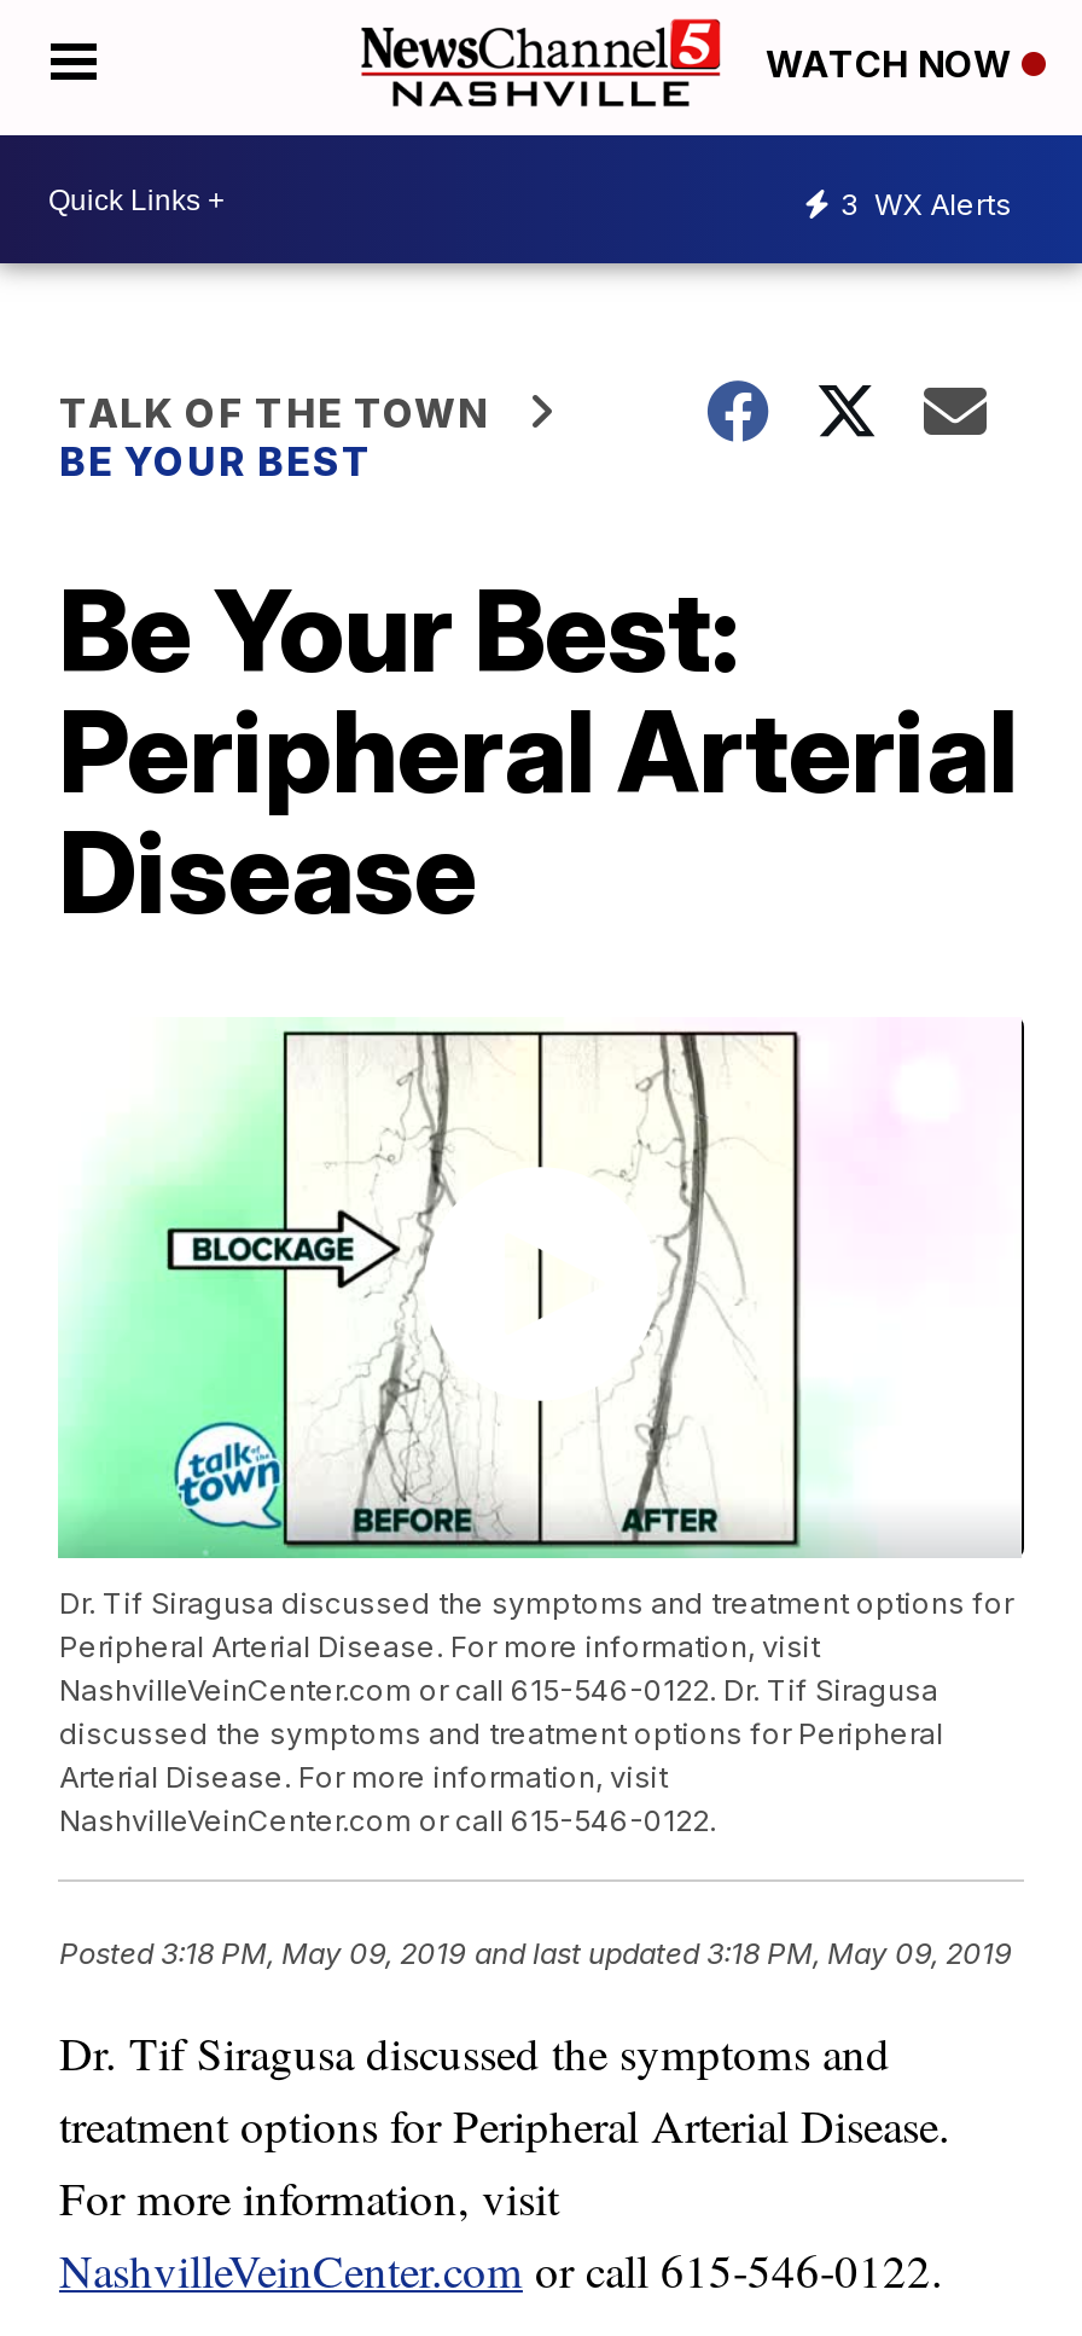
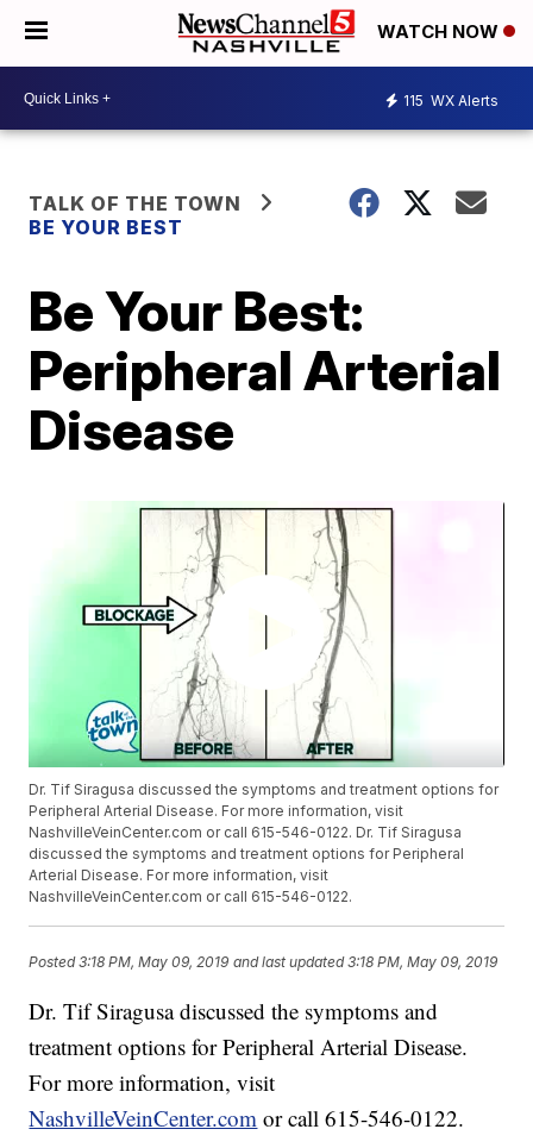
- 3 WX Alerts
+ 115 WX Alerts
